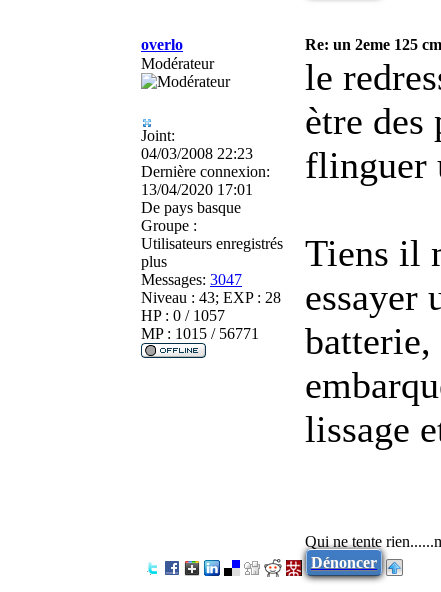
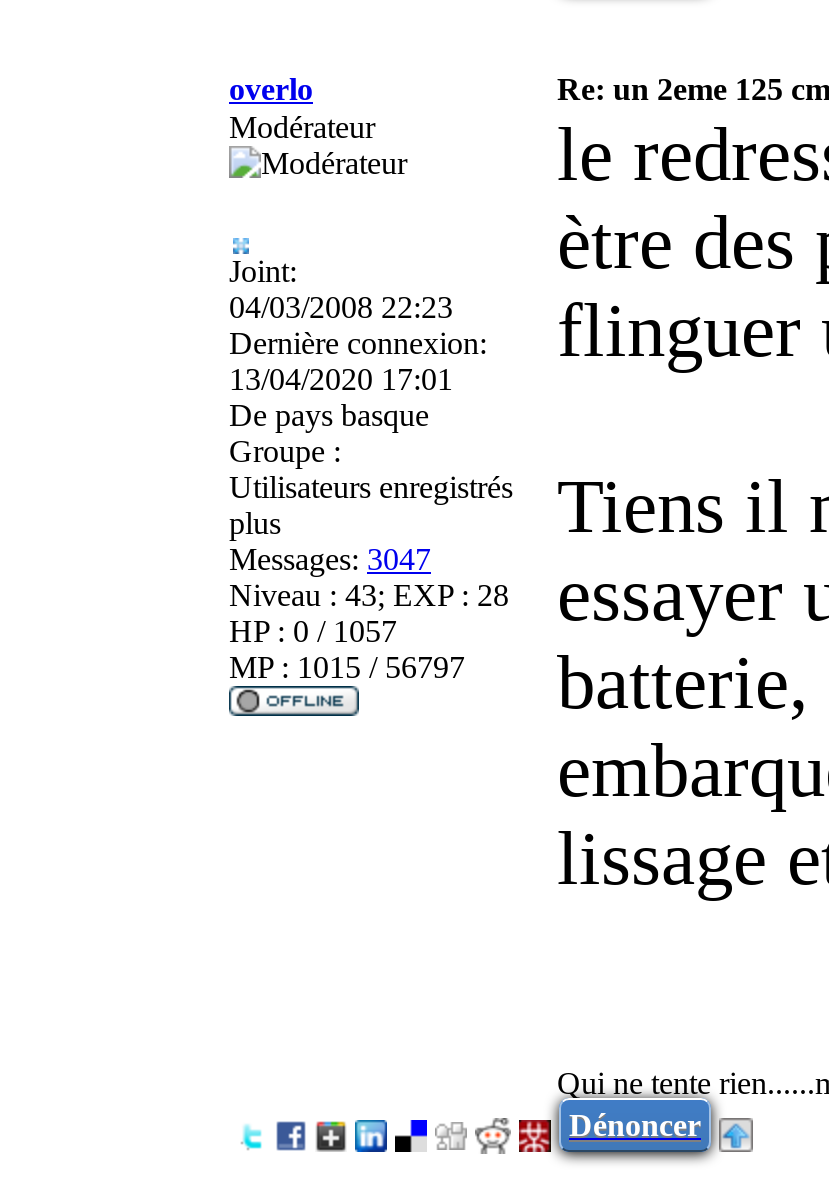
- MP : 1015 / 56771
+ MP : 1015 / 56797
